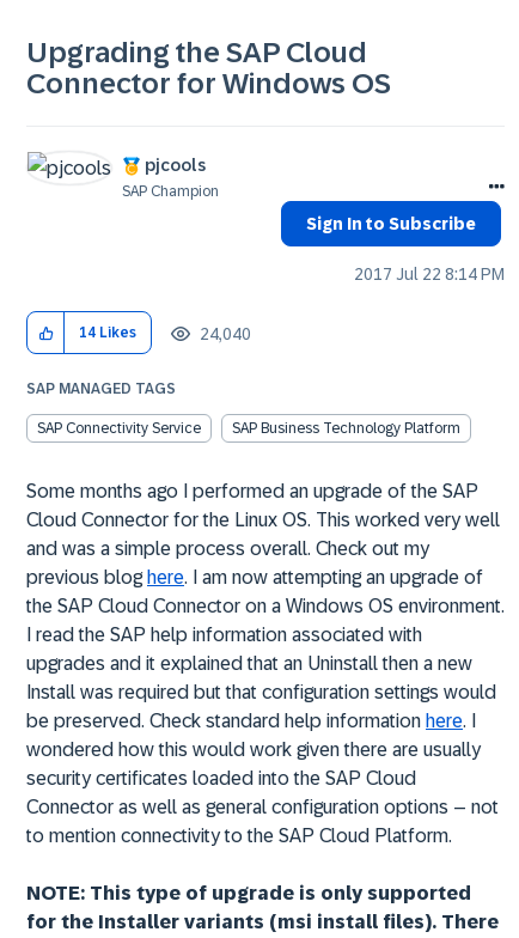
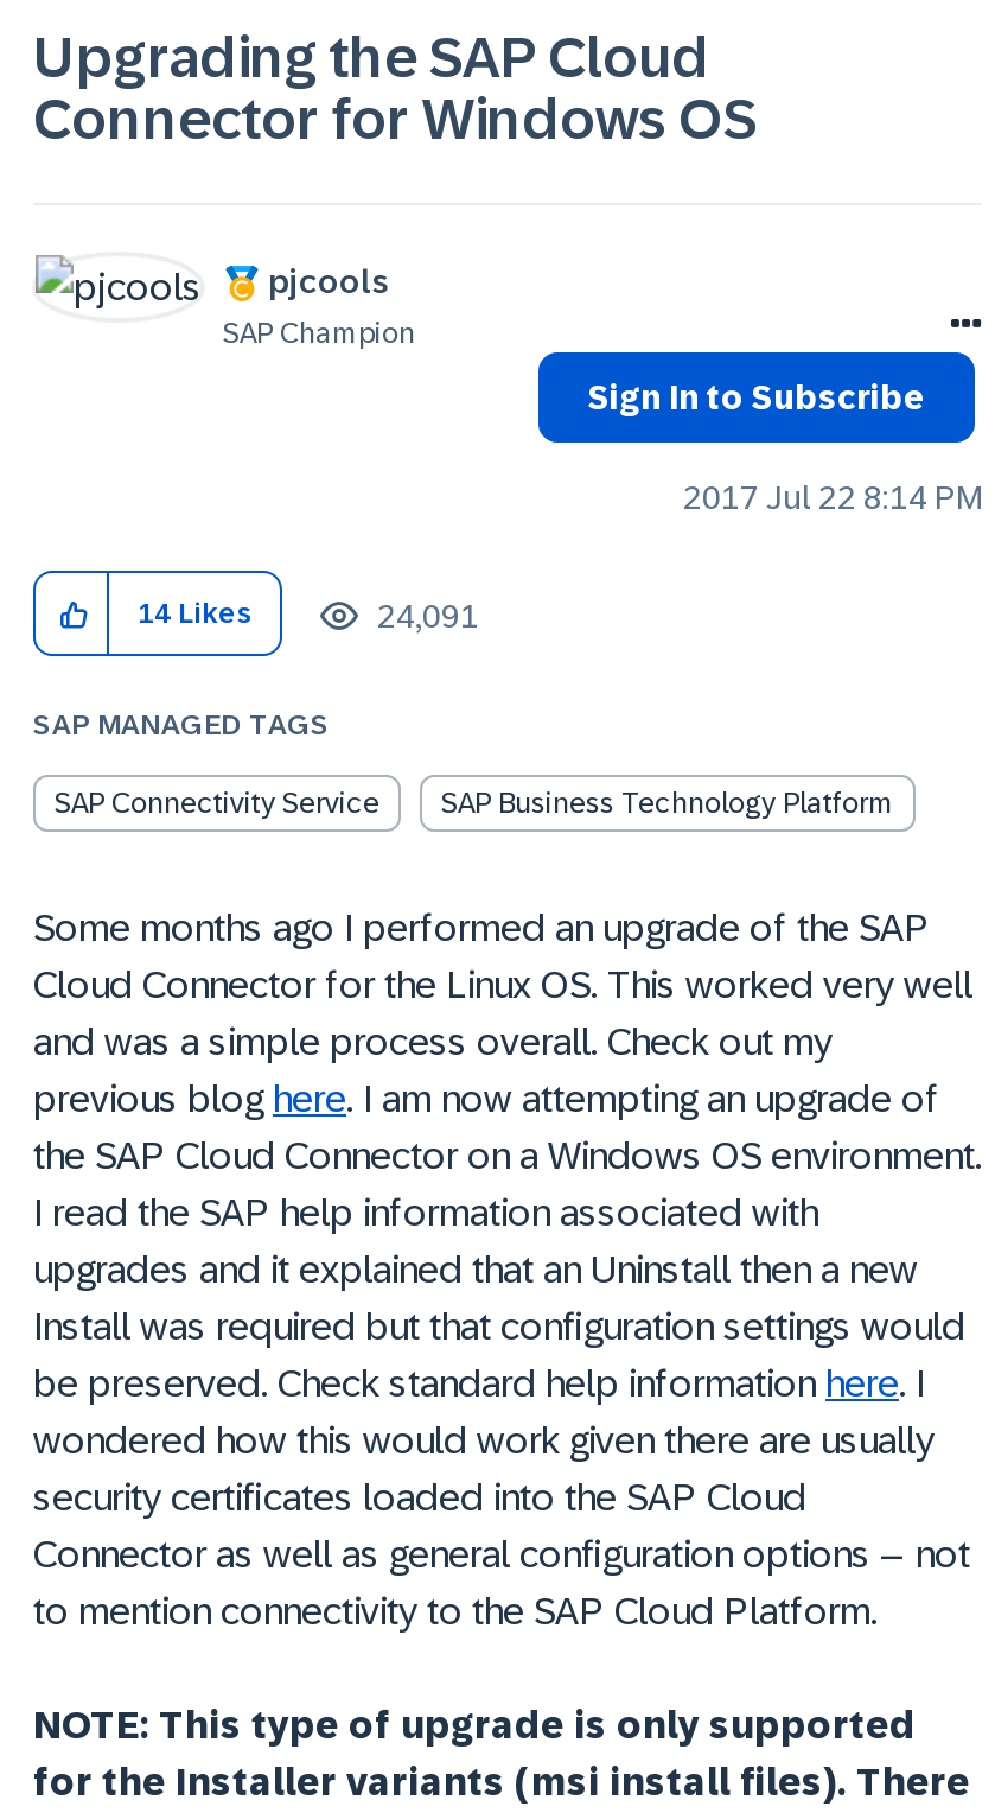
- 24,040
+ 24,091
